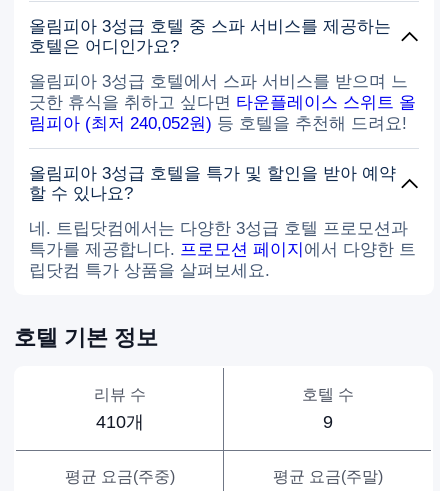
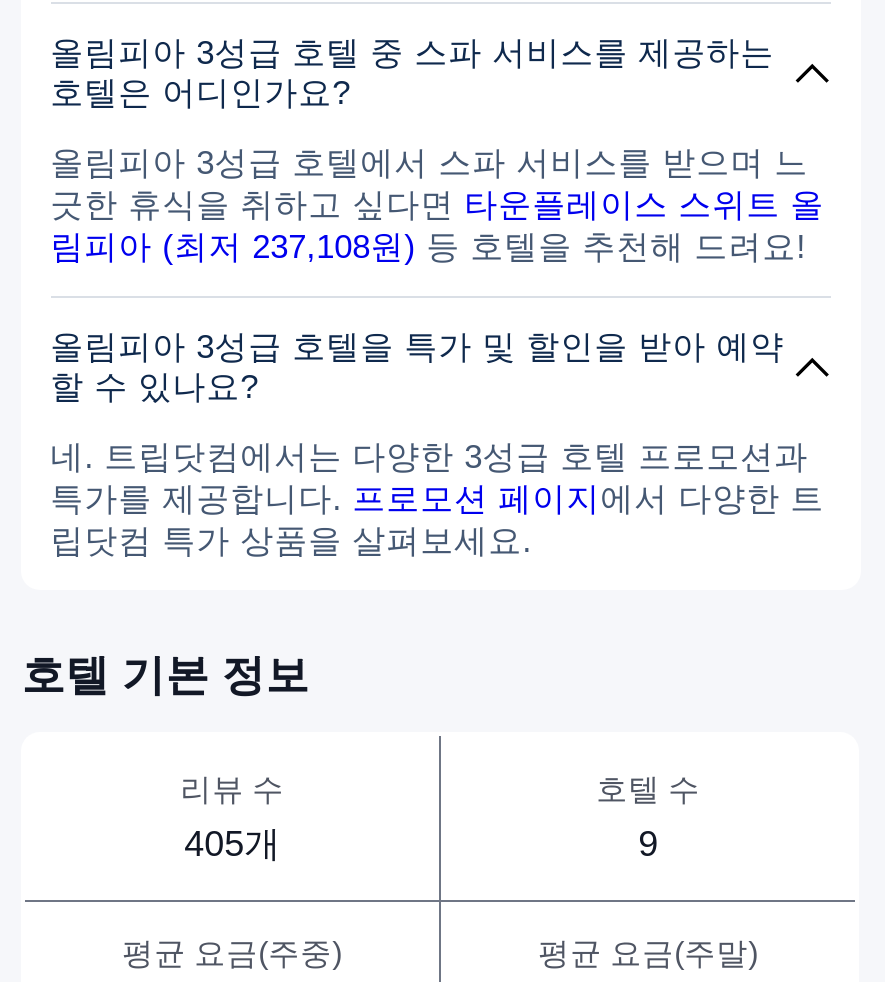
- 림피아 (최저 240,052원) 등 호텔을 추천해 드려요!
+ 림피아 (최저 237,108원) 등 호텔을 추천해 드려요!

- 410개
+ 405개
